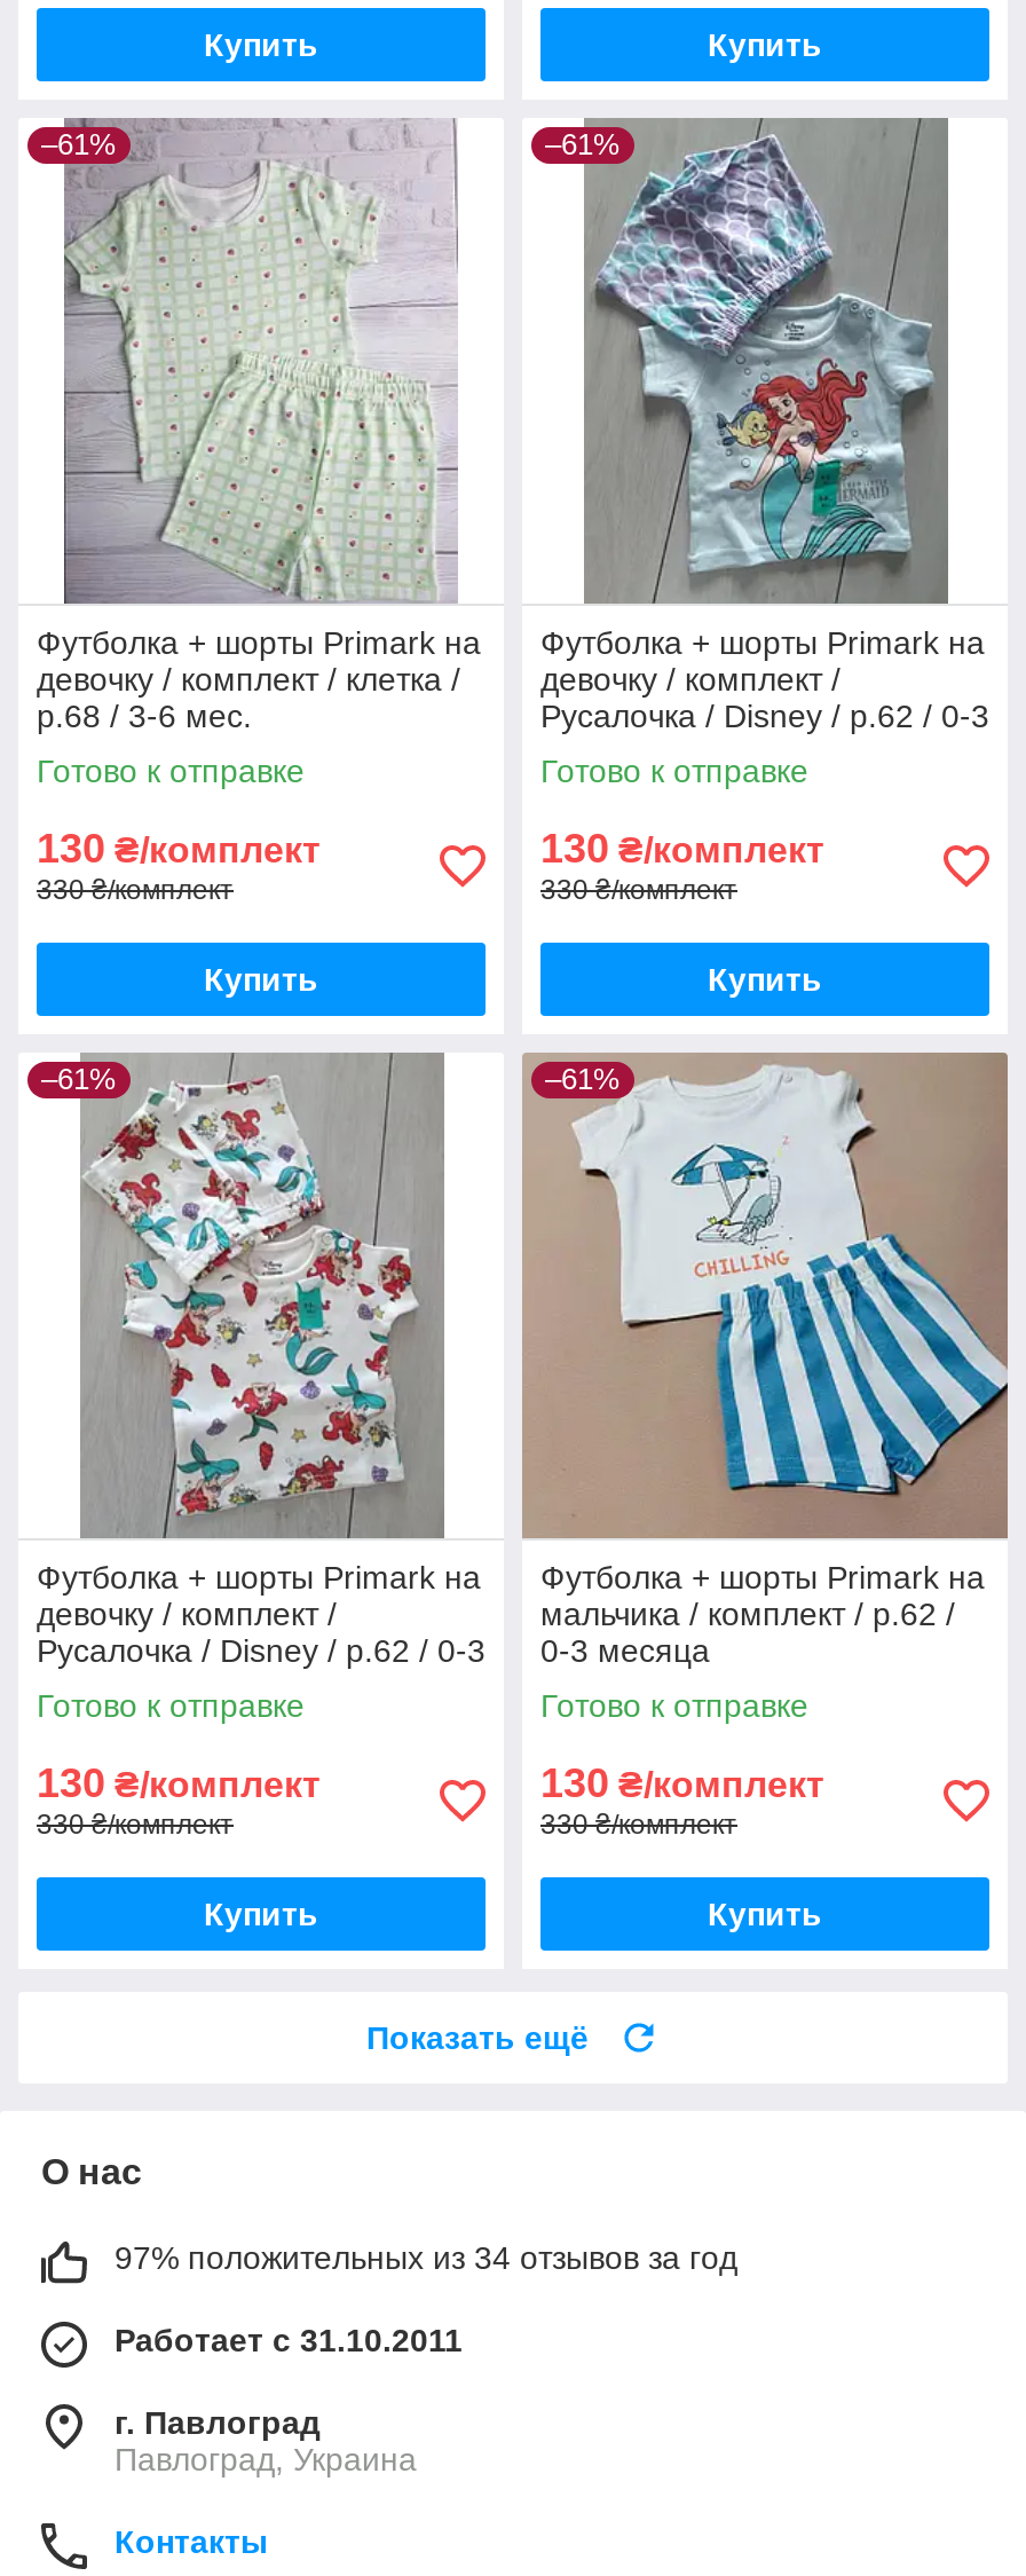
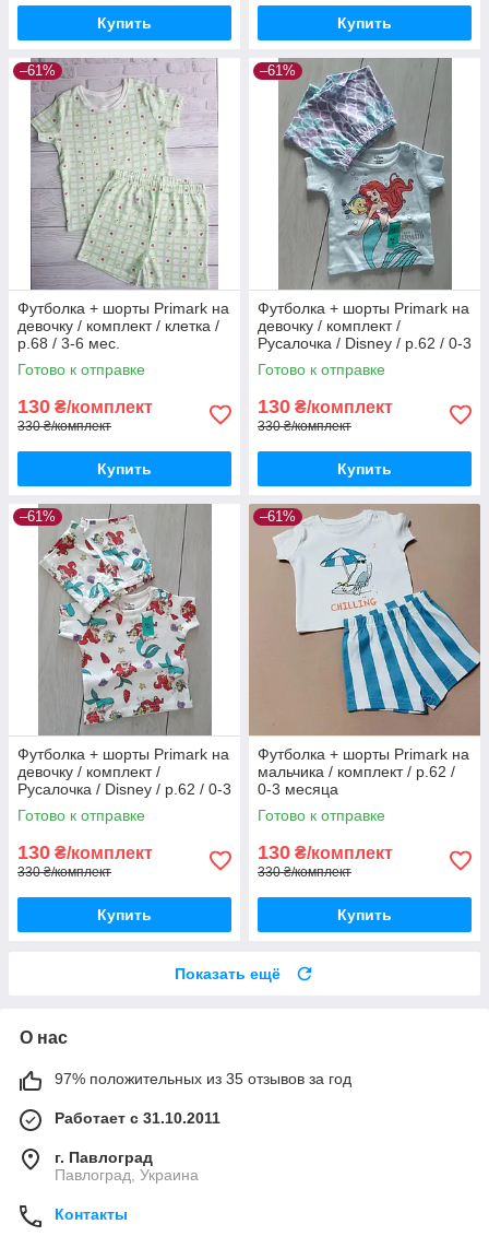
- 97% положительных из 34 отзывов за год
+ 97% положительных из 35 отзывов за год
